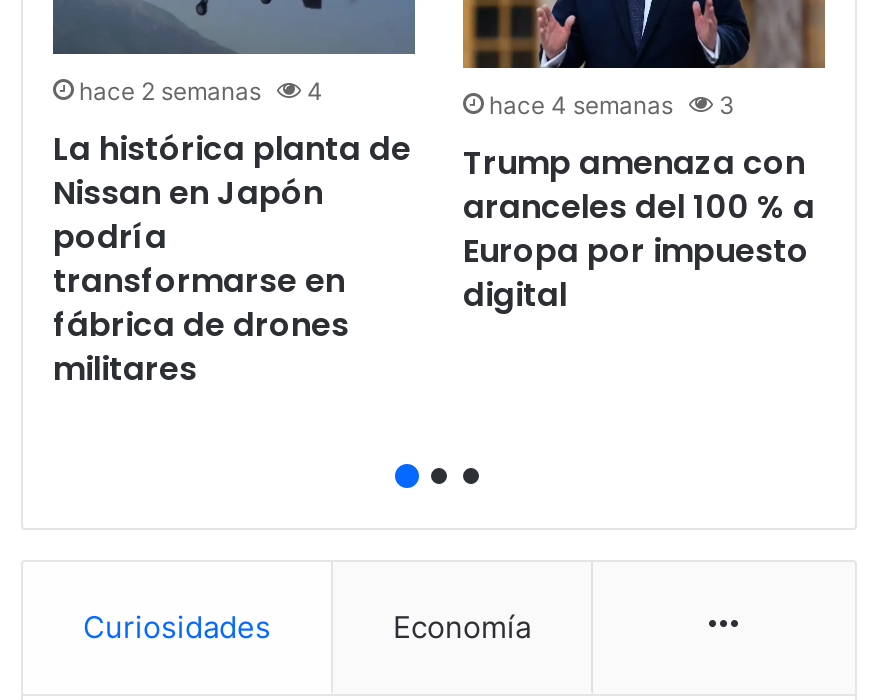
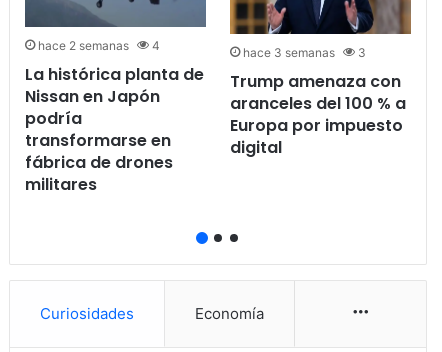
- hace 4 semanas 3
+ hace 3 semanas 3
